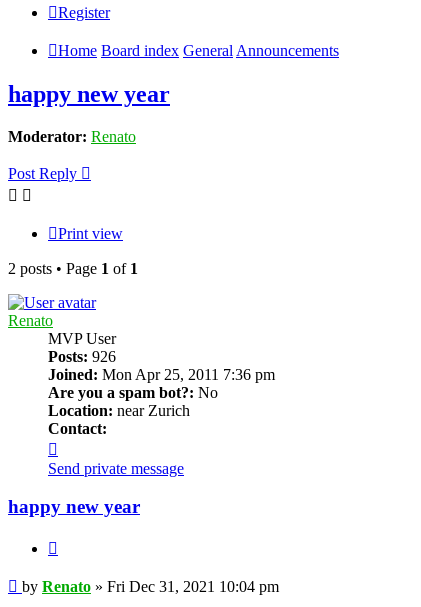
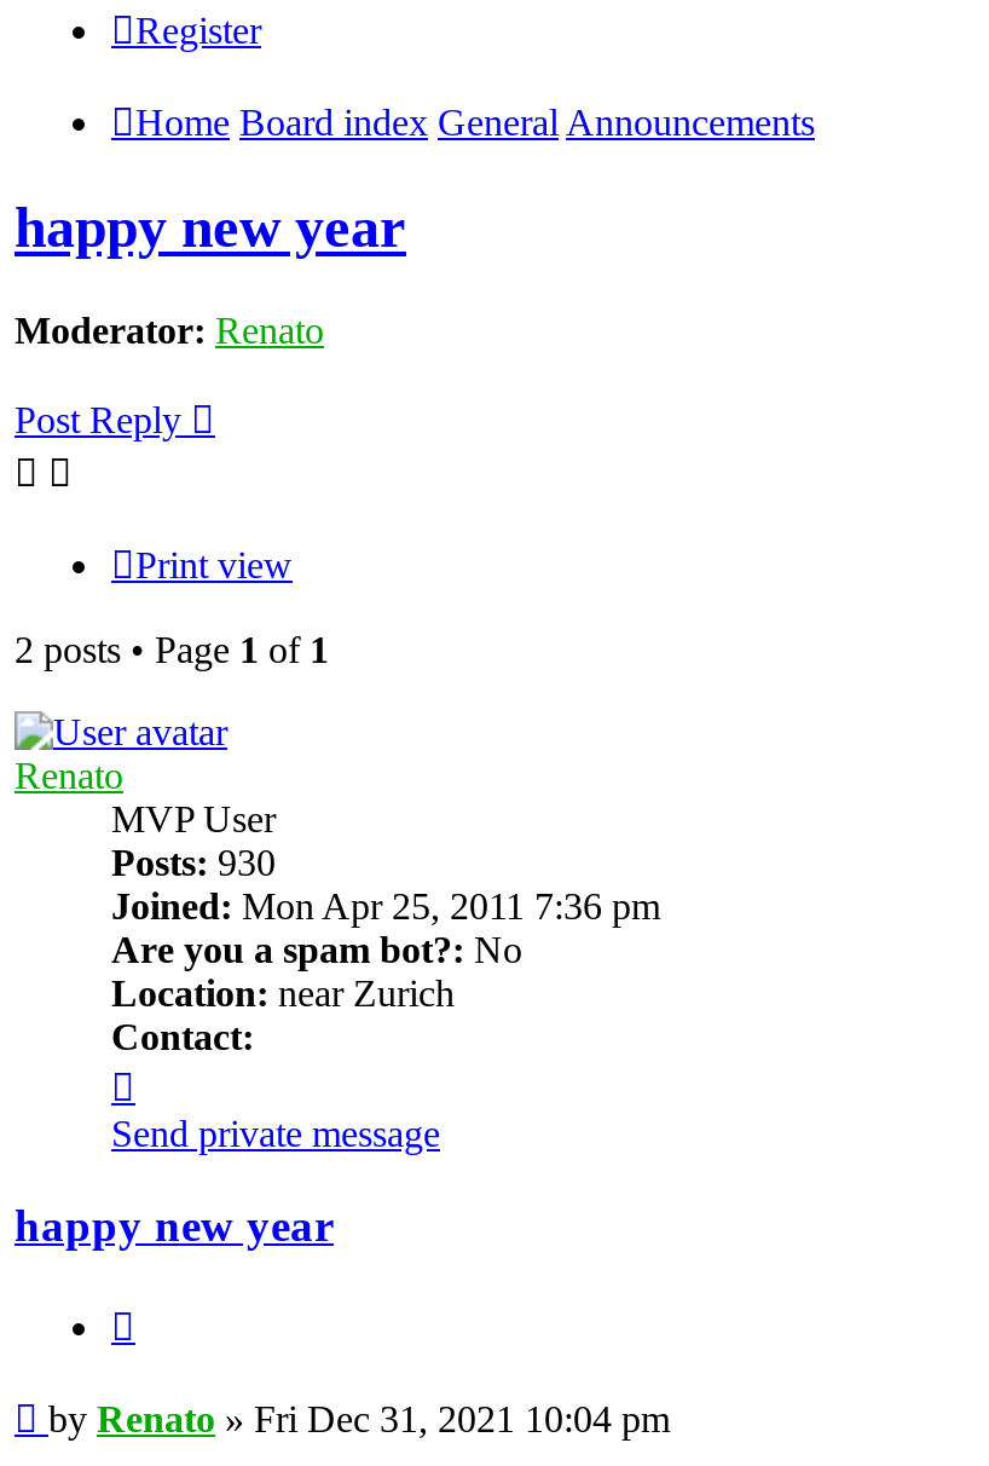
- Posts: 926
+ Posts: 930
